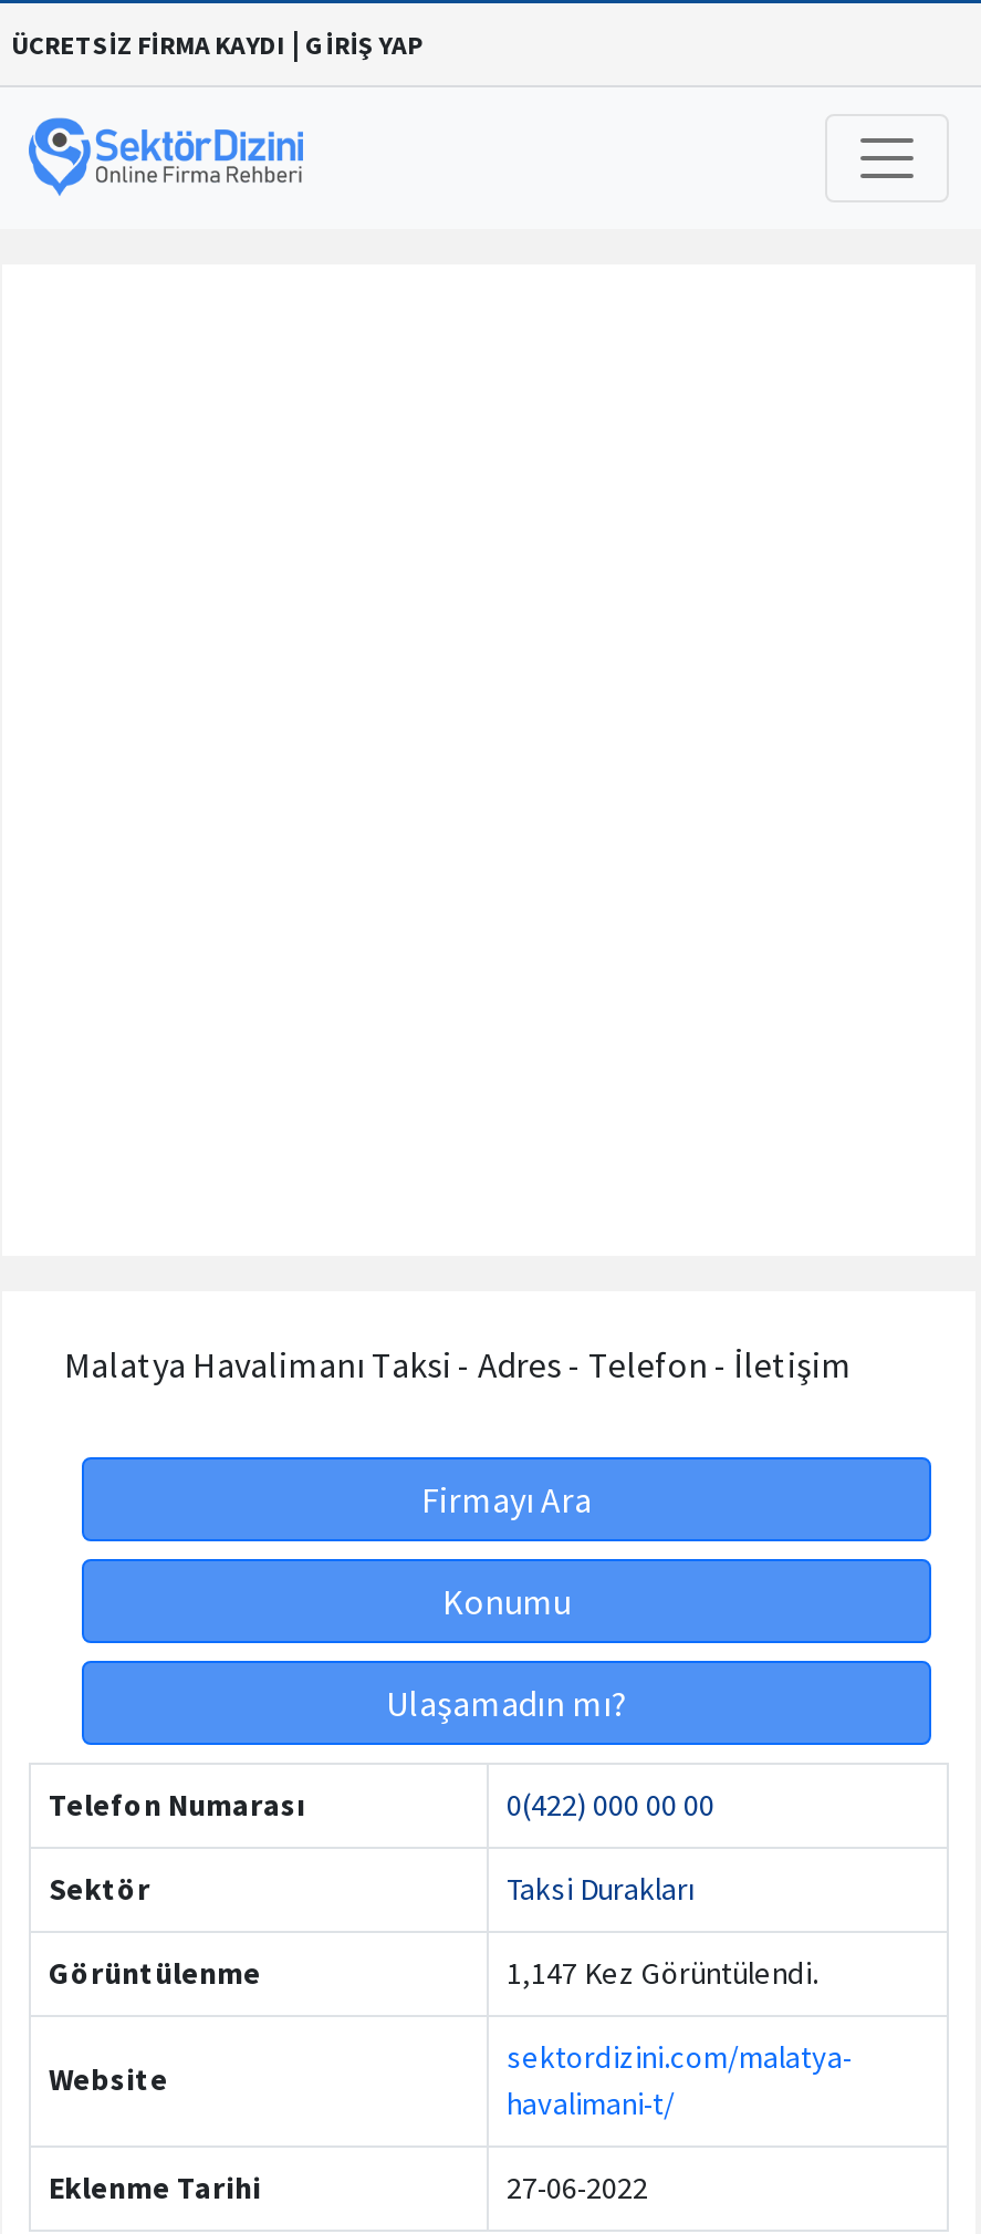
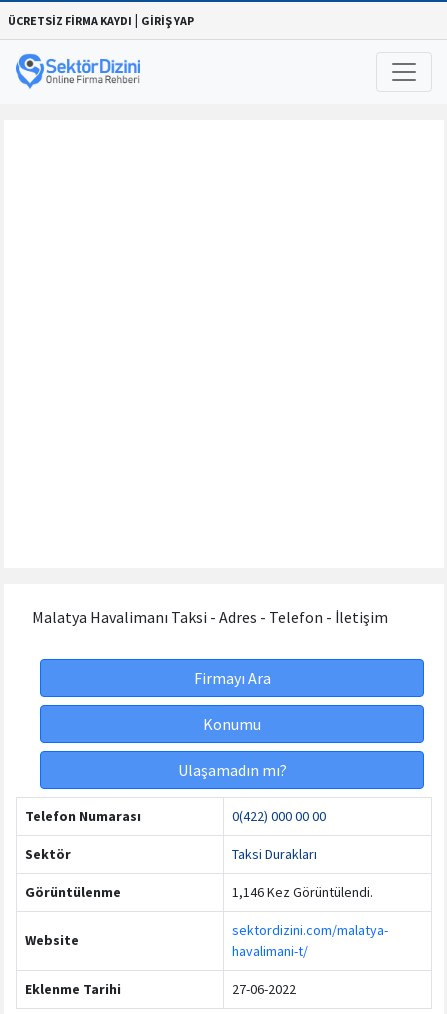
- 1,147 Kez Görüntülendi.
+ 1,146 Kez Görüntülendi.
